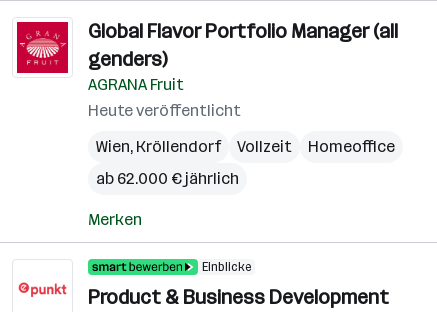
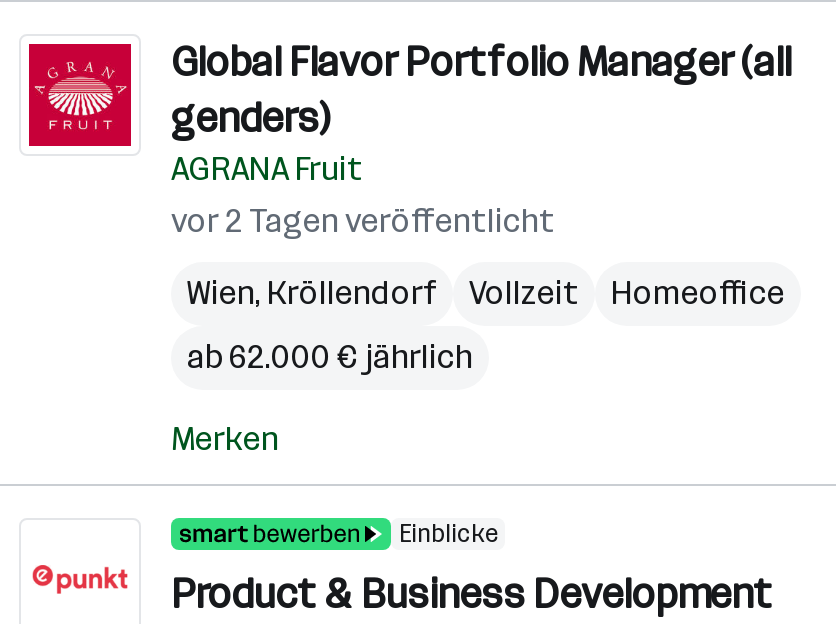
- Heute veröffentlicht
+ vor 2 Tagen veröffentlicht
